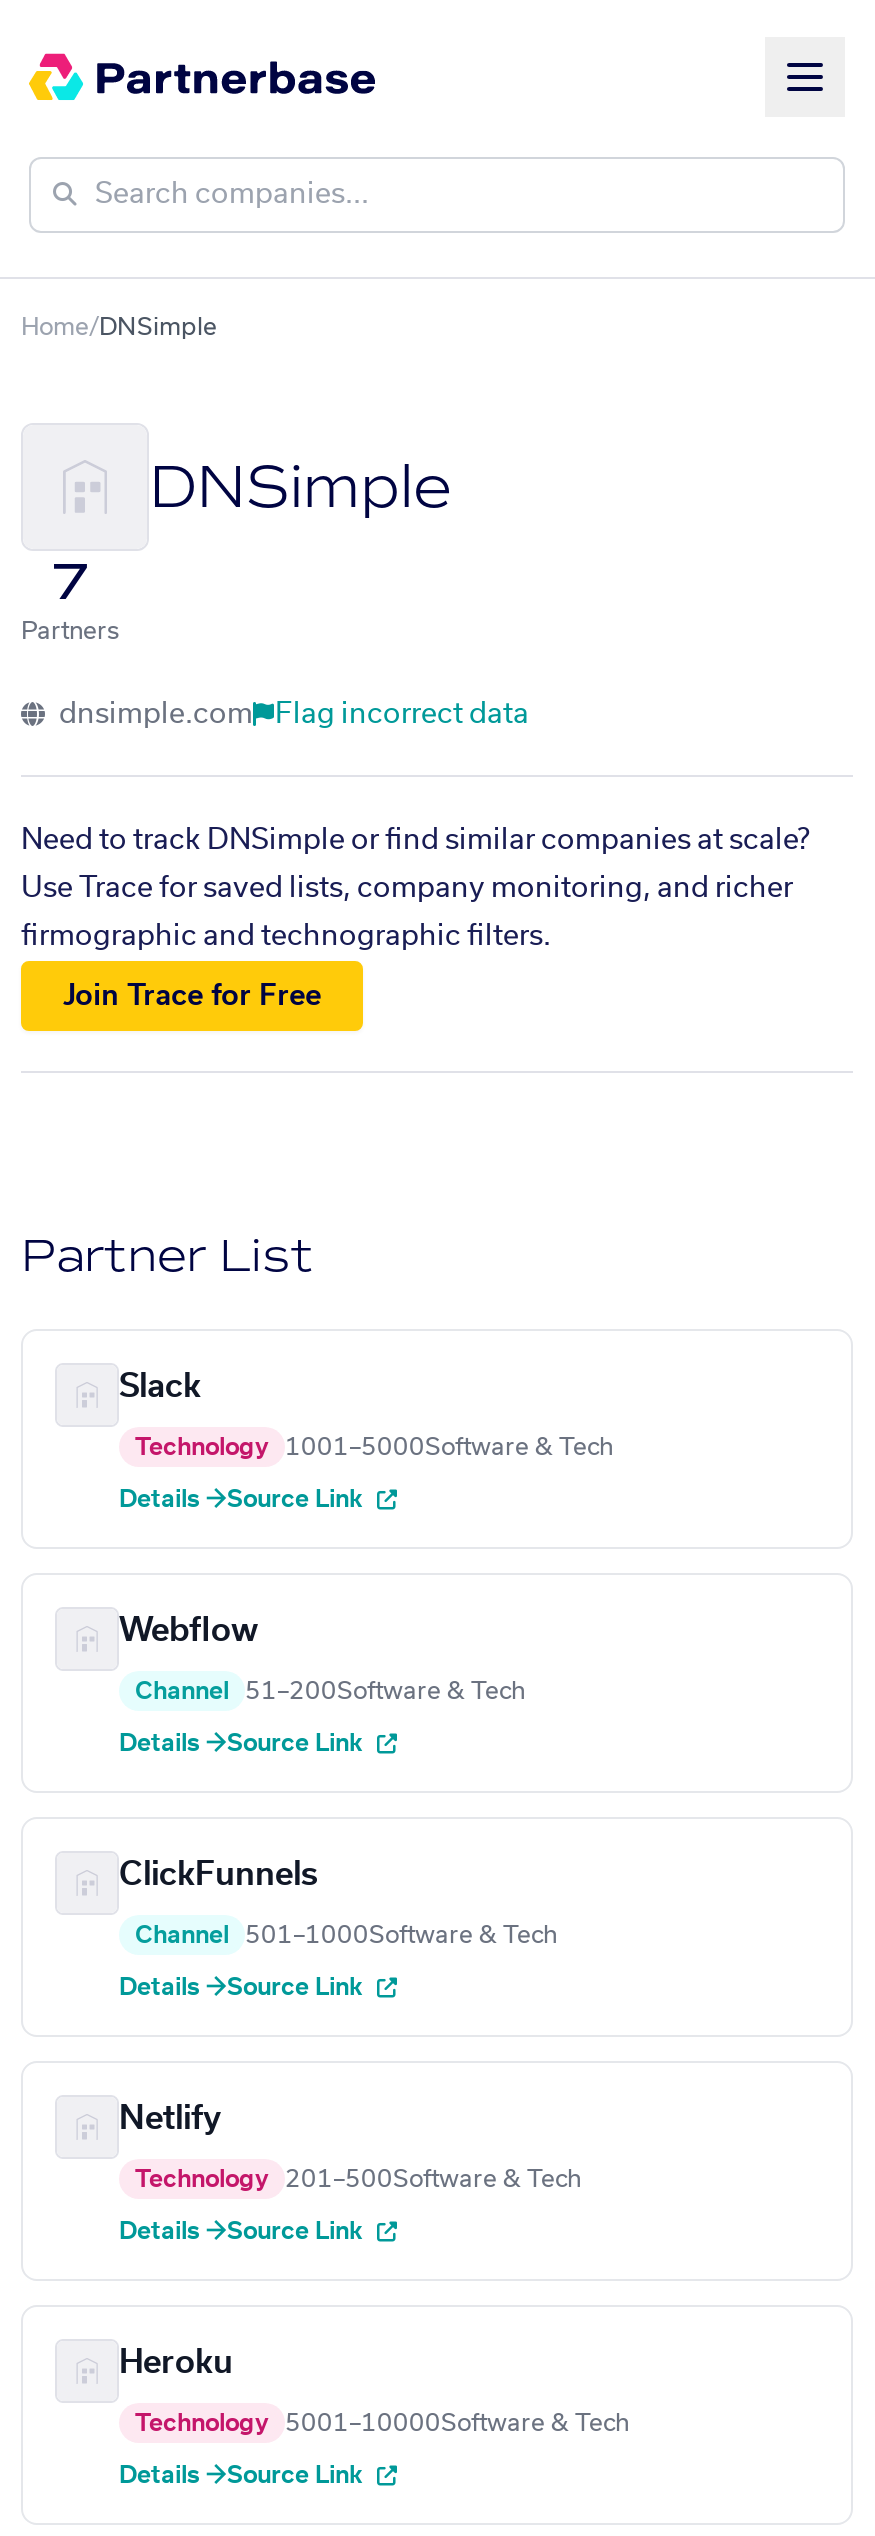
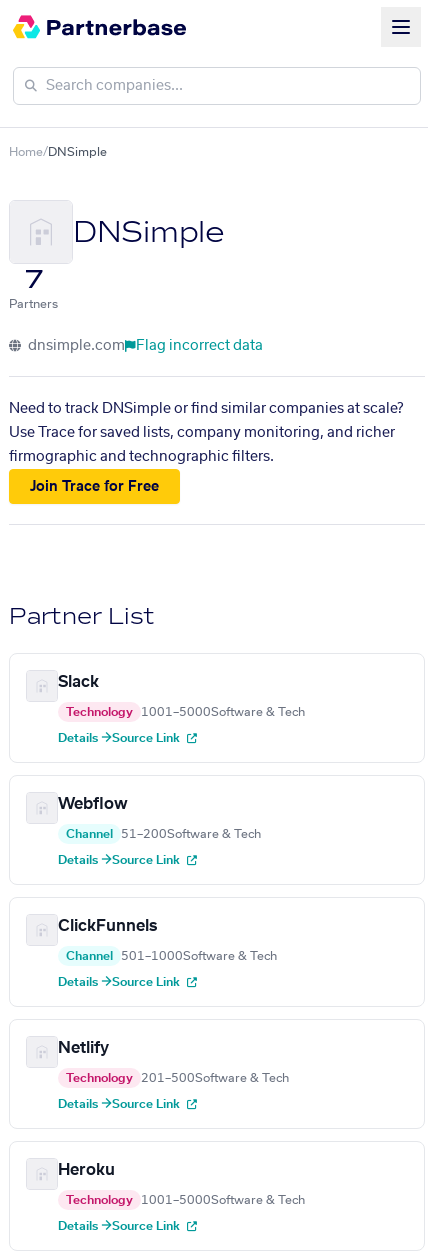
- 5001–10000Software & Tech
+ 1001–5000Software & Tech
